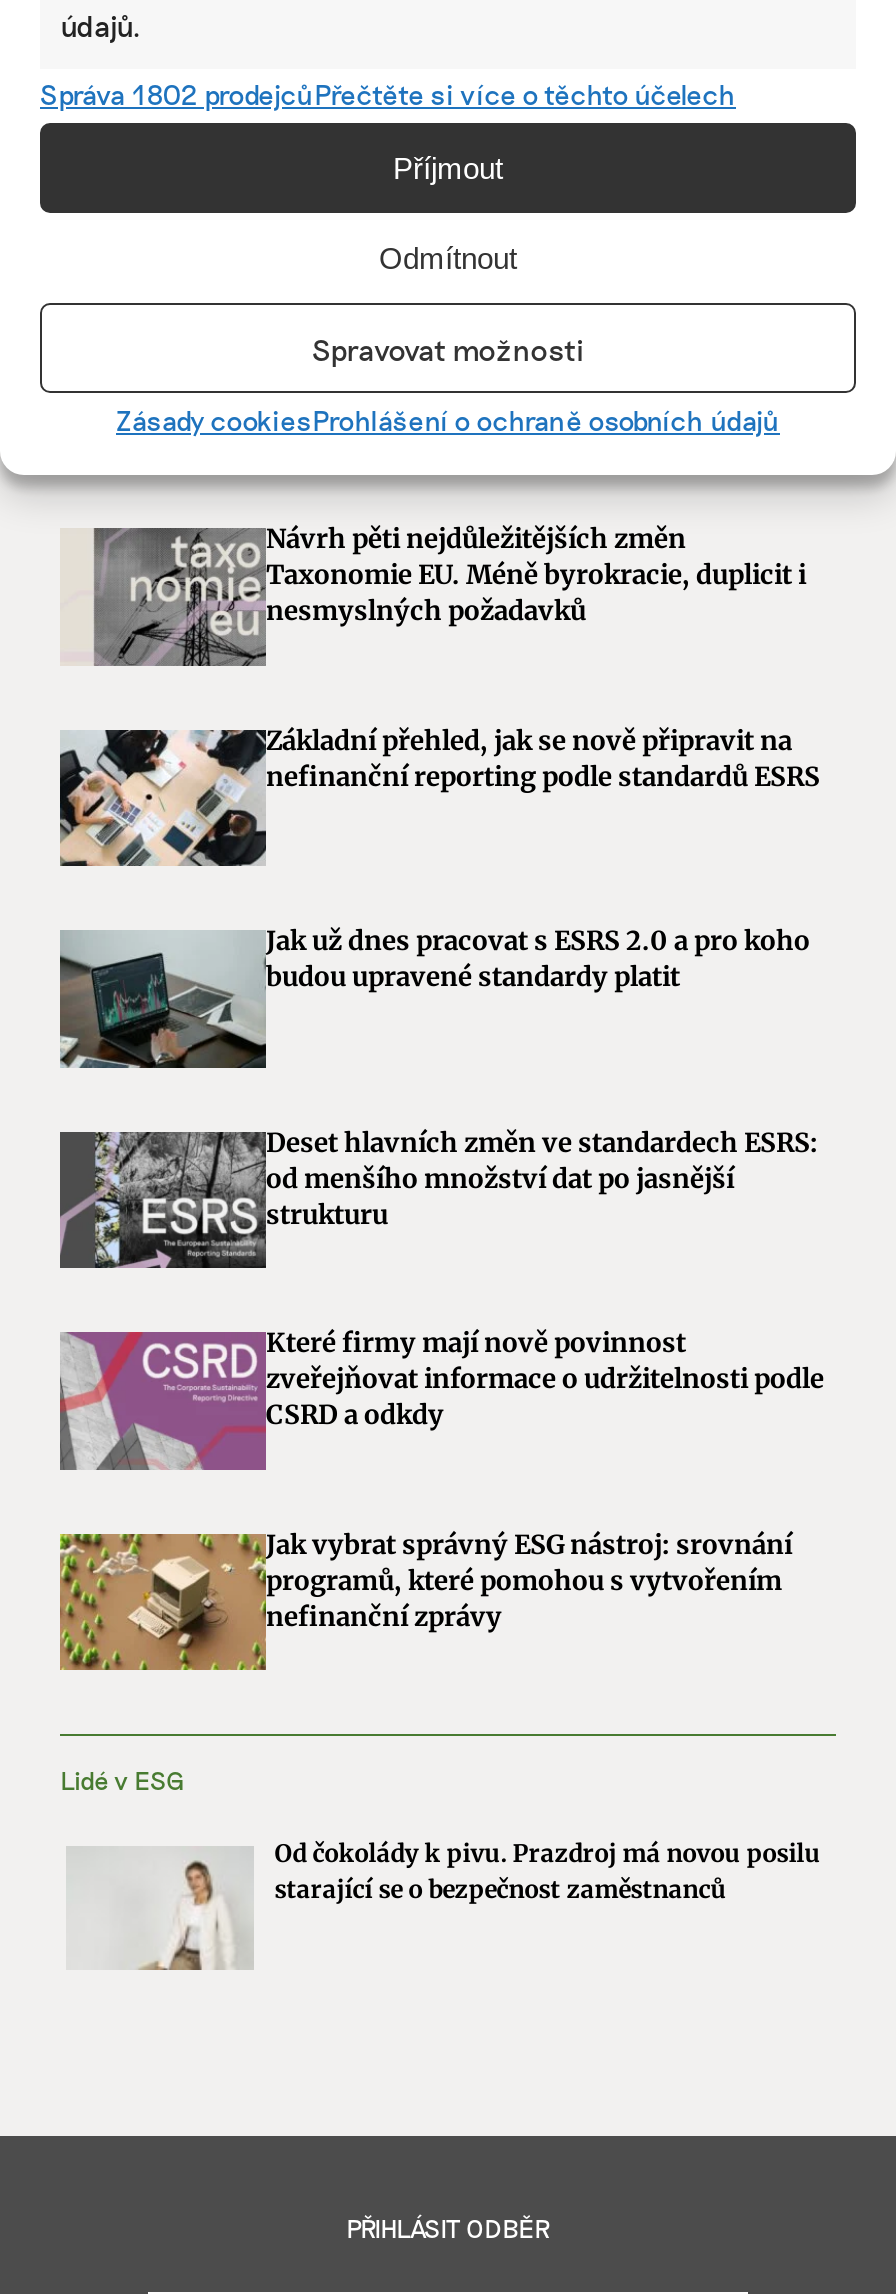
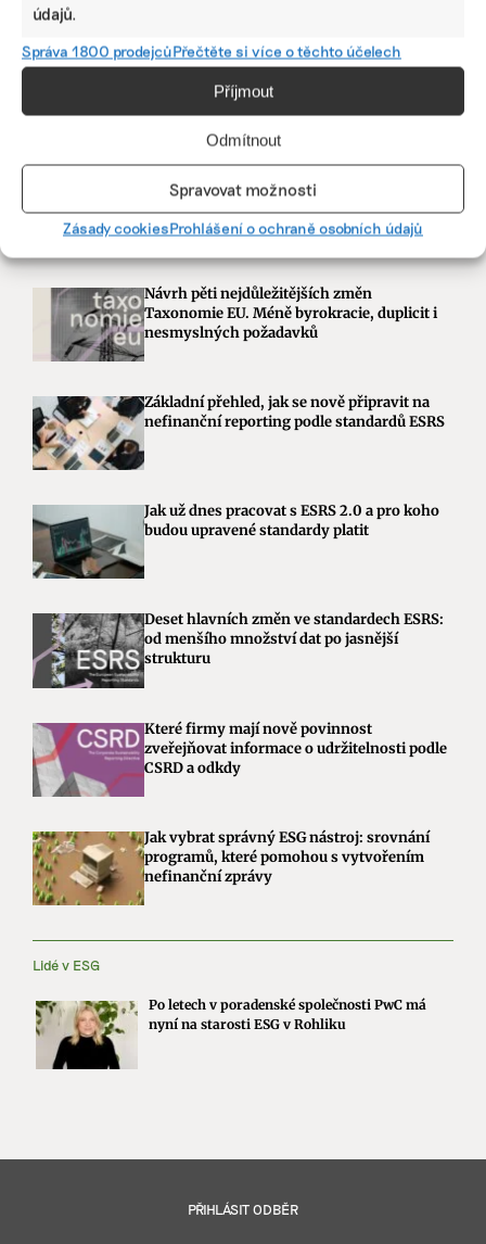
- Správa 1802 prodejců Přečtěte si více o těchto účelech
+ Správa 1800 prodejců Přečtěte si více o těchto účelech

- [image]
- Od čokolády k pivu. Prazdroj má novou posilu
- starající se o bezpečnost zaměstnanců
+ [image]
+ Po letech v poradenské společnosti PwC má
+ nyní na starosti ESG v Rohliku
